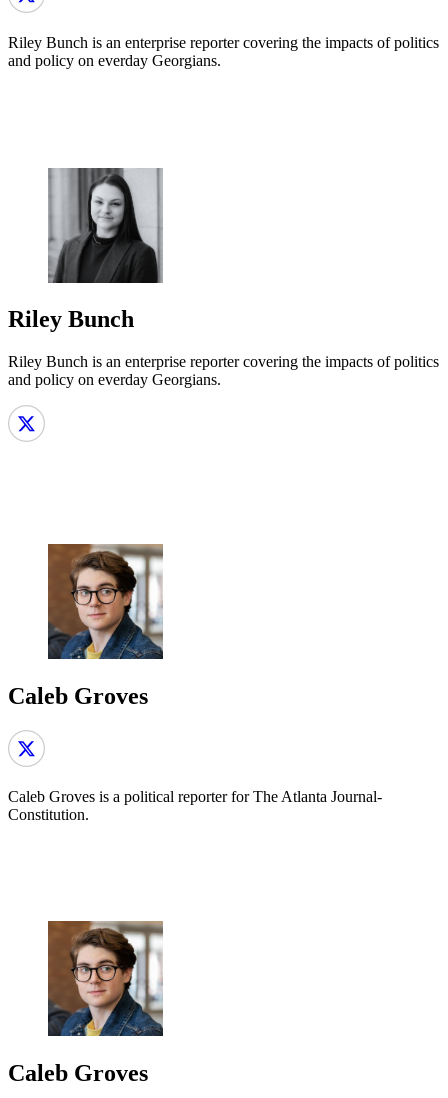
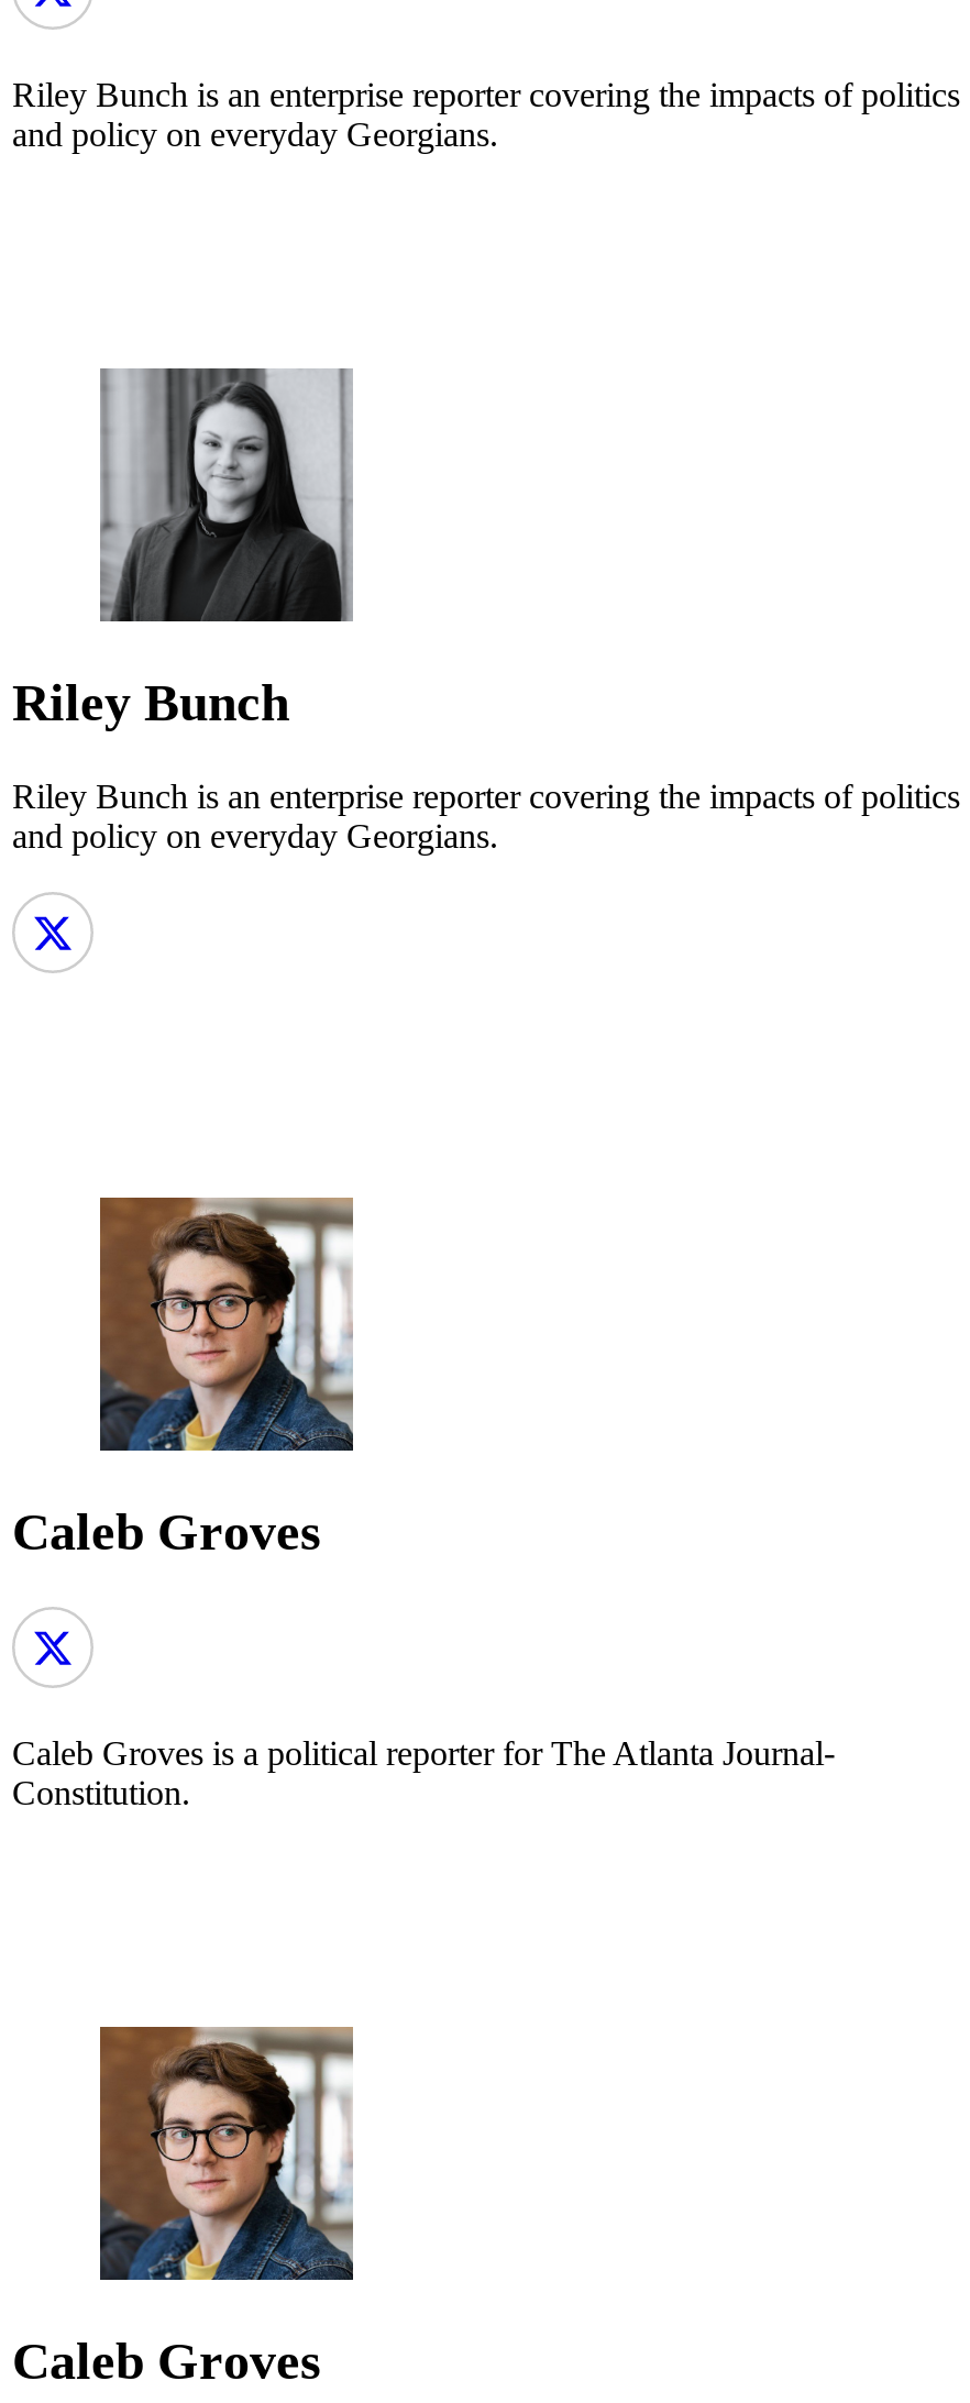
- and policy on everday Georgians.
+ and policy on everyday Georgians.

- and policy on everday Georgians.
+ and policy on everyday Georgians.
